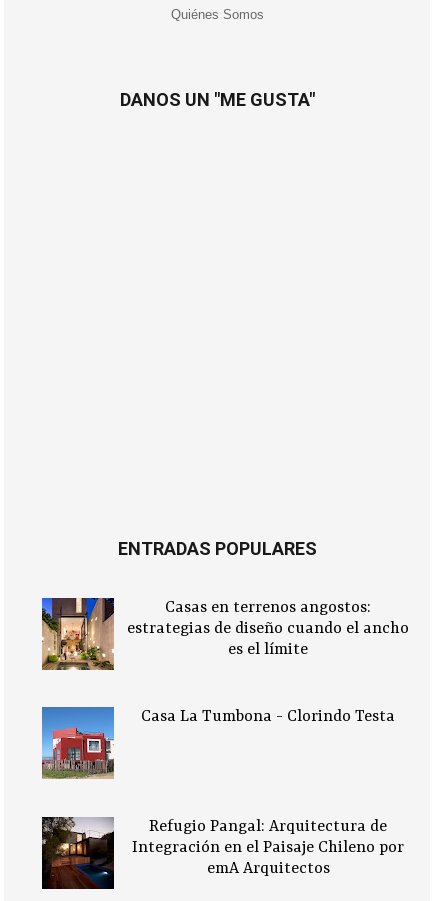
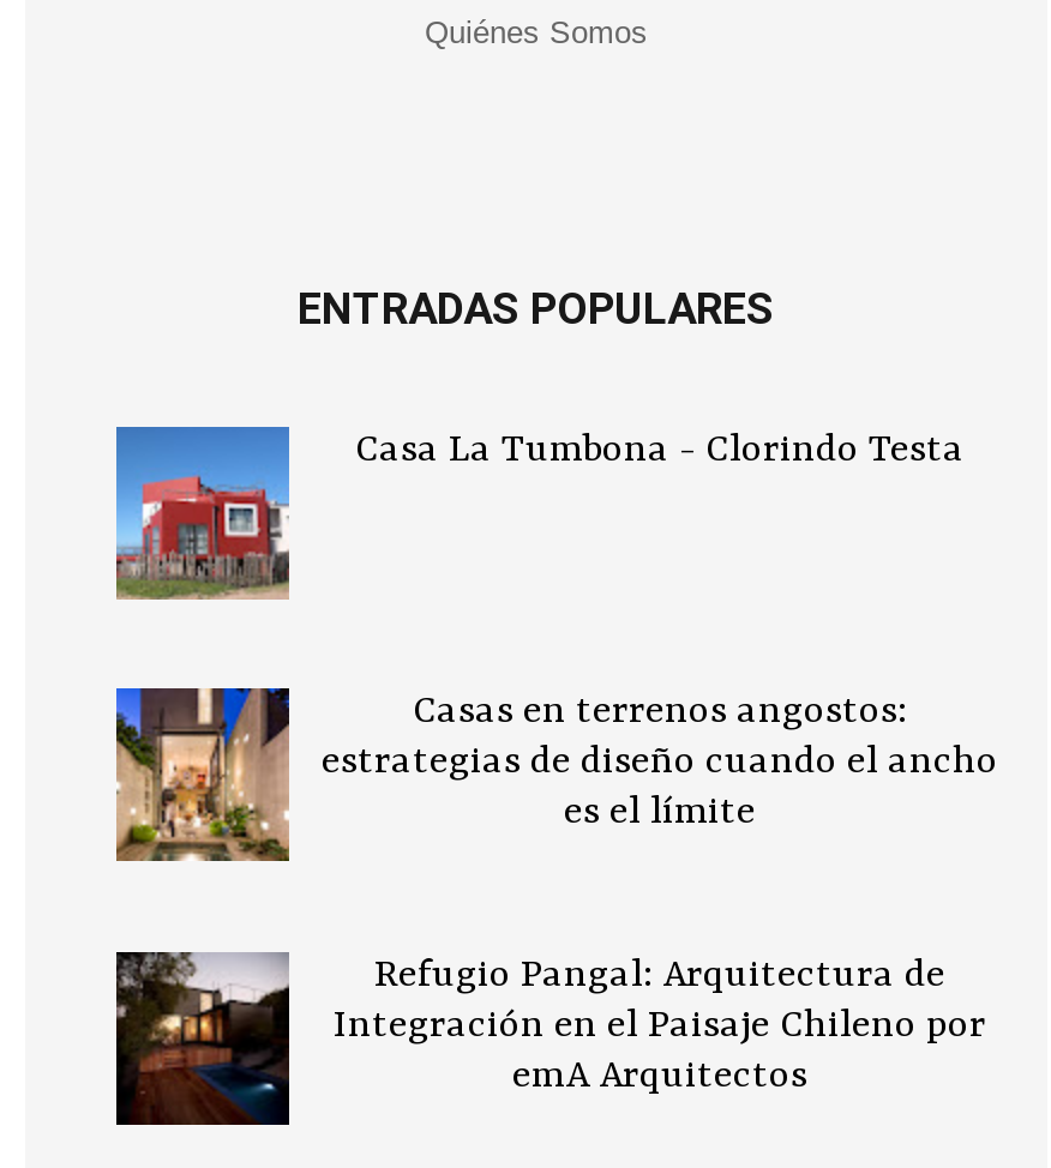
- DANOS UN "ME GUSTA"

moved up: [image] | Casa La Tumbona - Clorindo Testa
